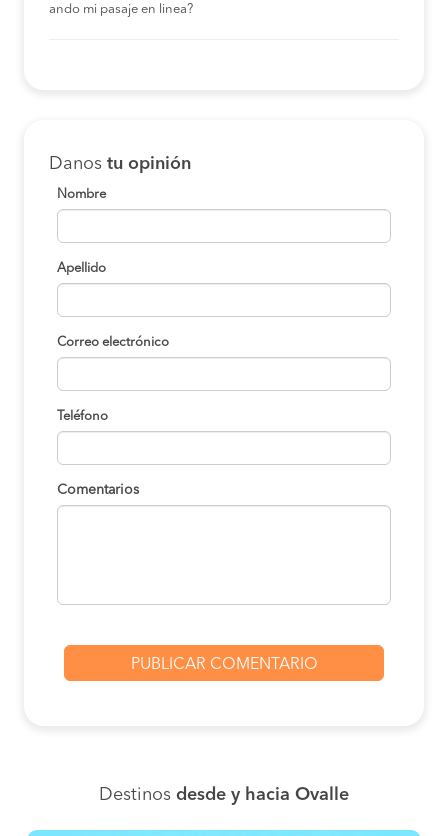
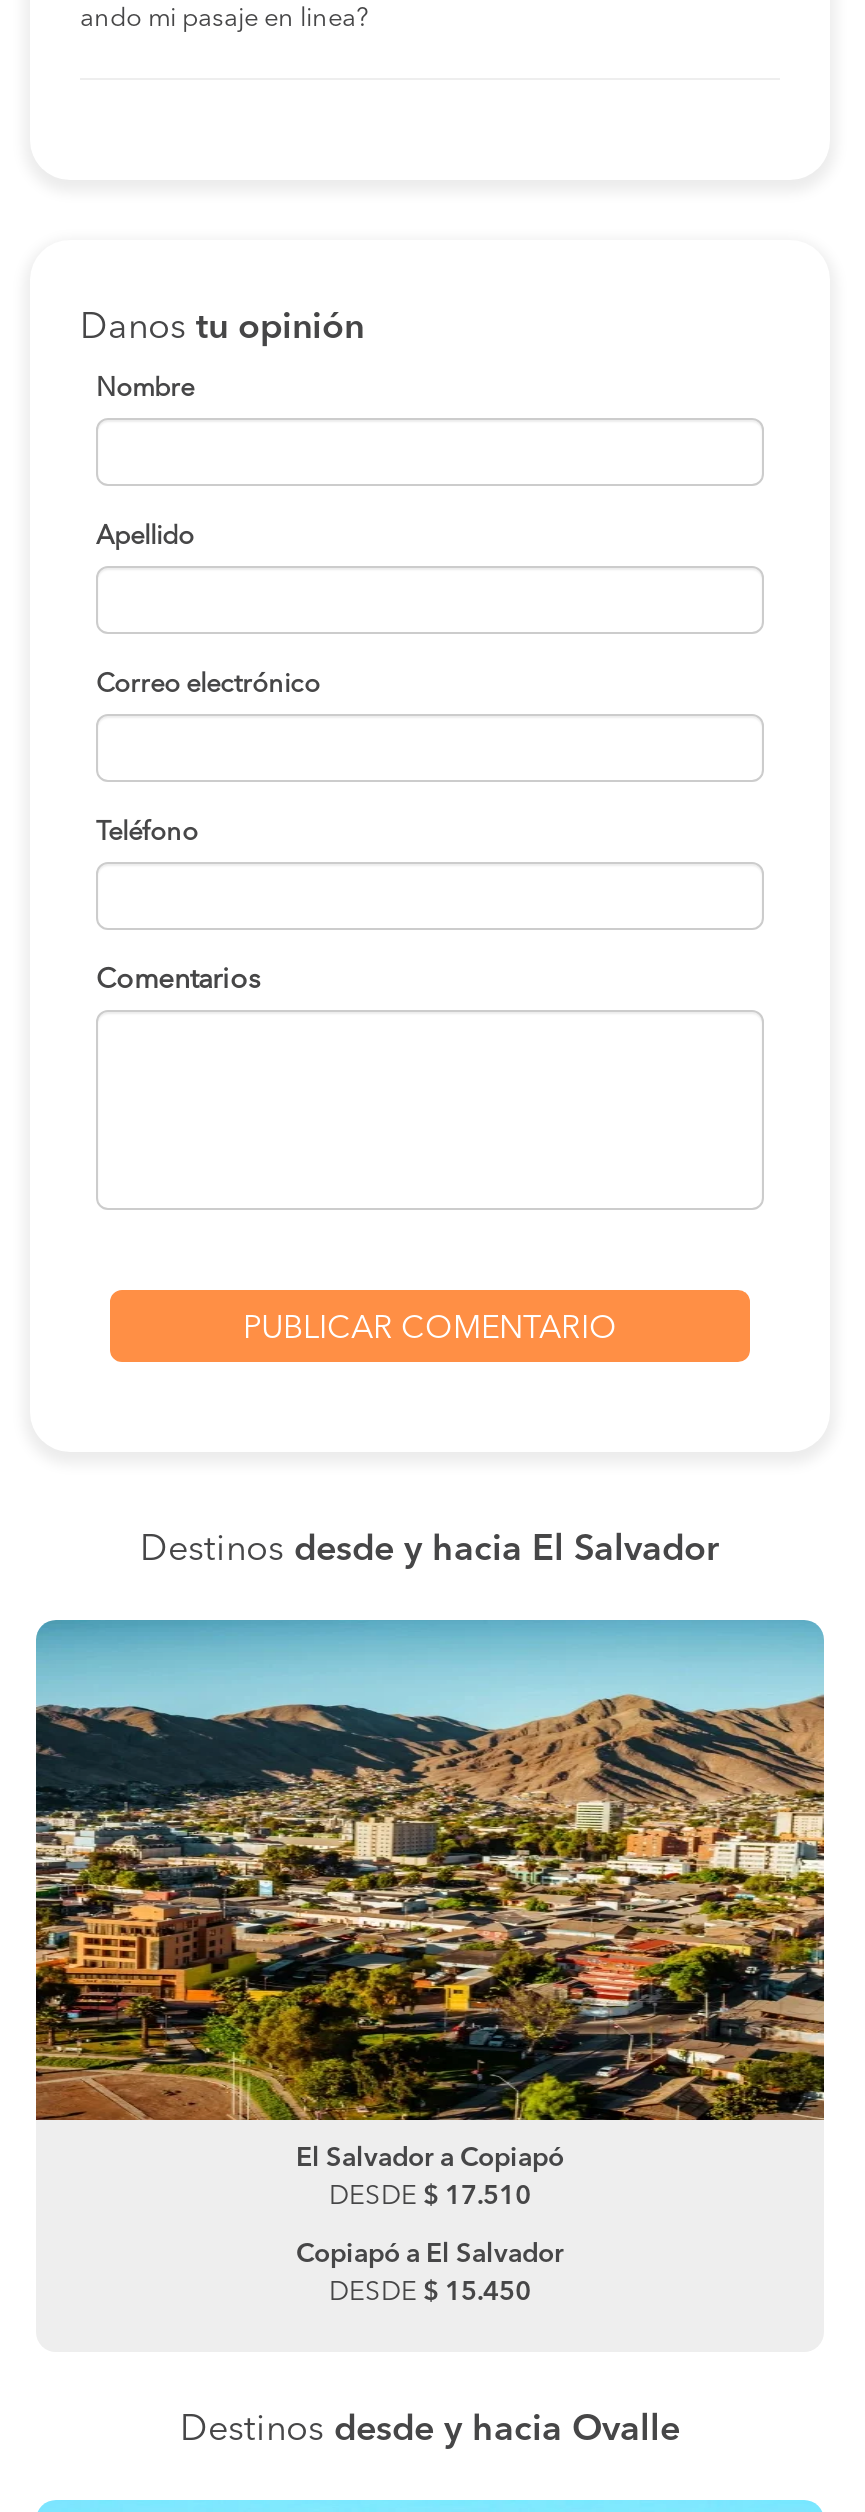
+ [image]
+ El Salvador a Copiapó
+ DESDE $ 17.510
+ Copiapó a El Salvador
+ DESDE $ 15.450

+ Destinos desde y hacia El Salvador
